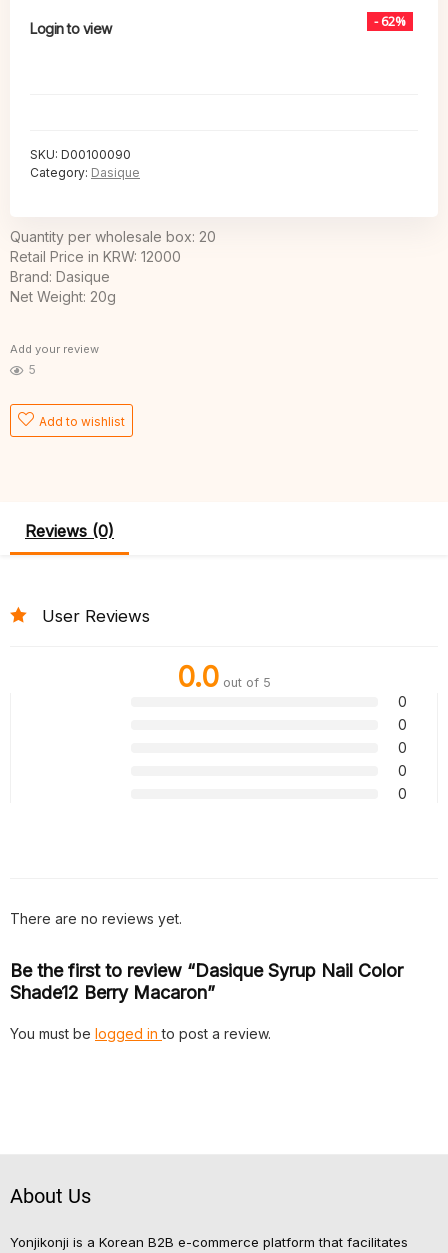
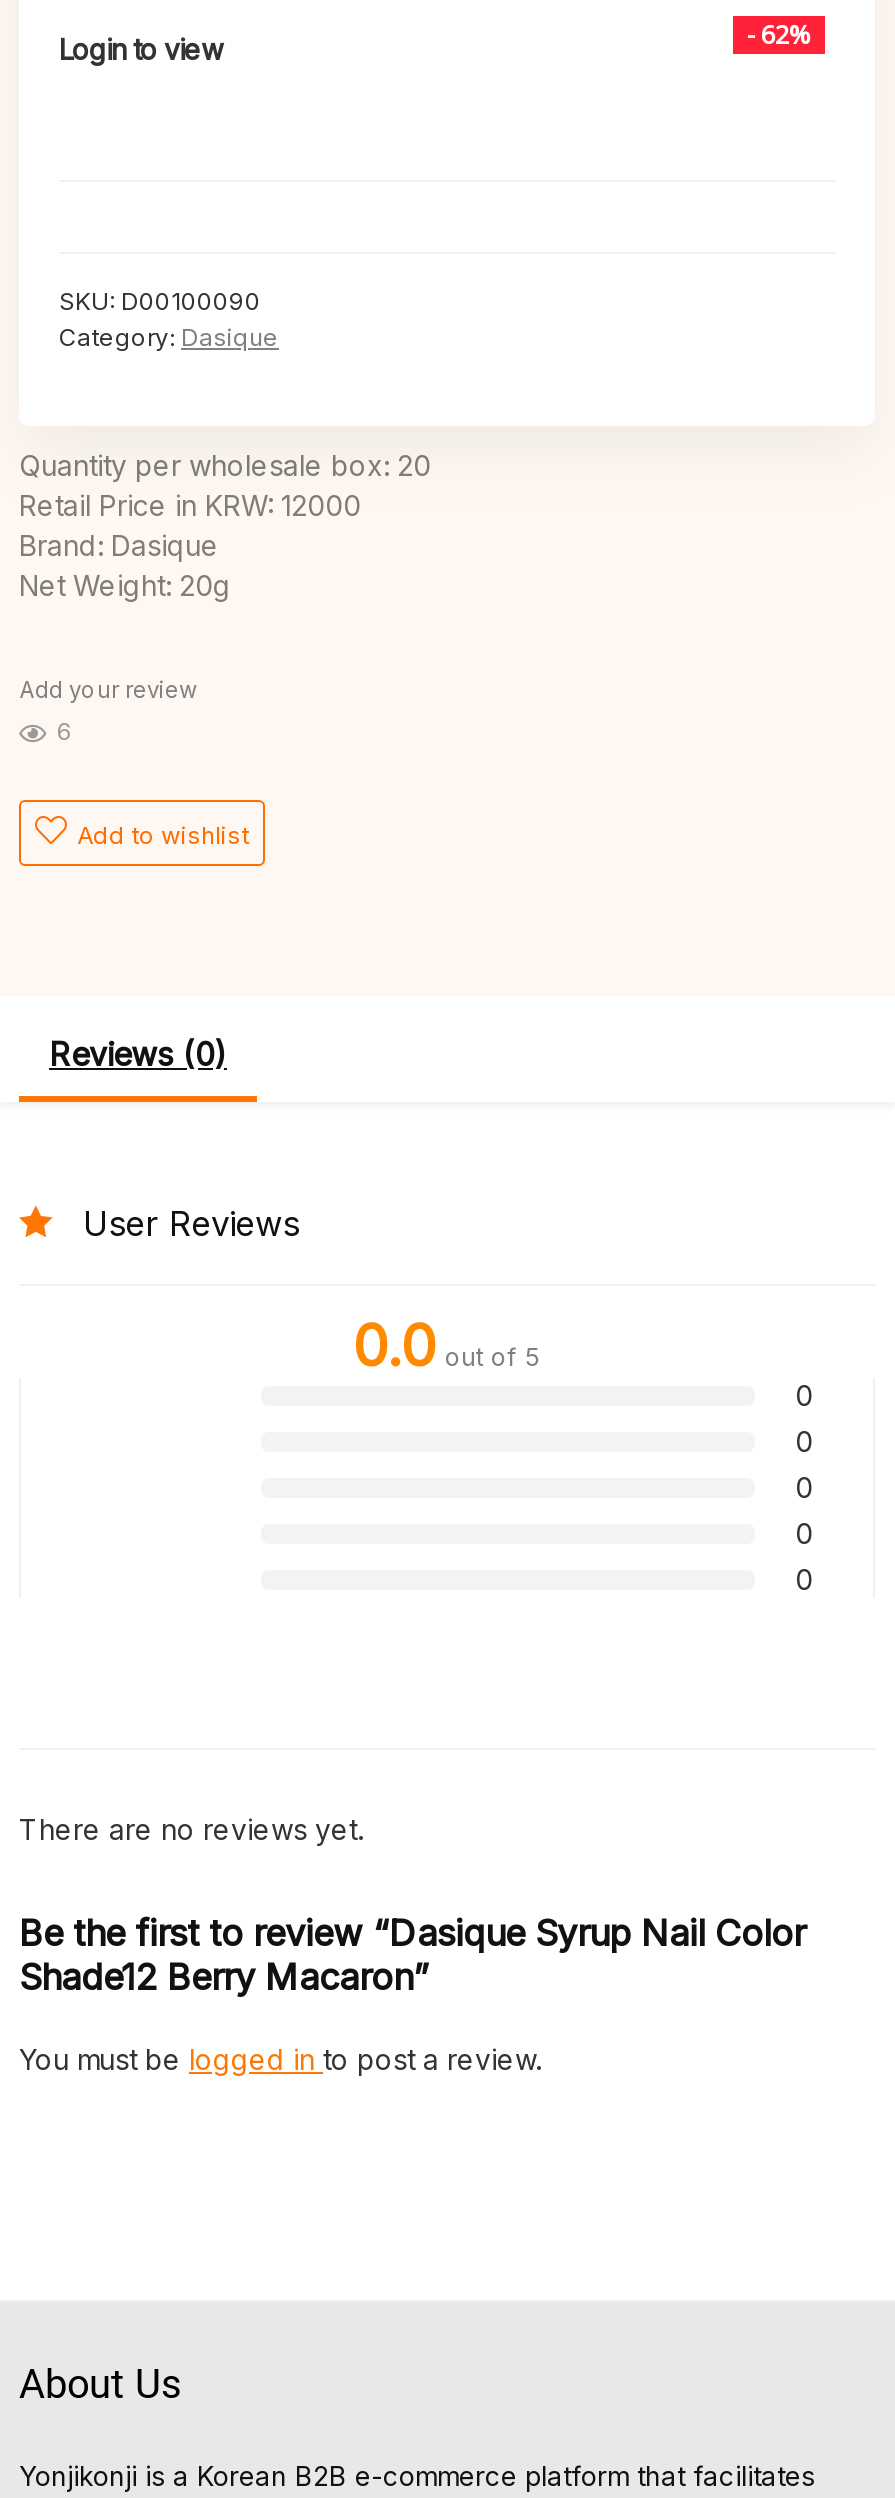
- 5
+ 6
